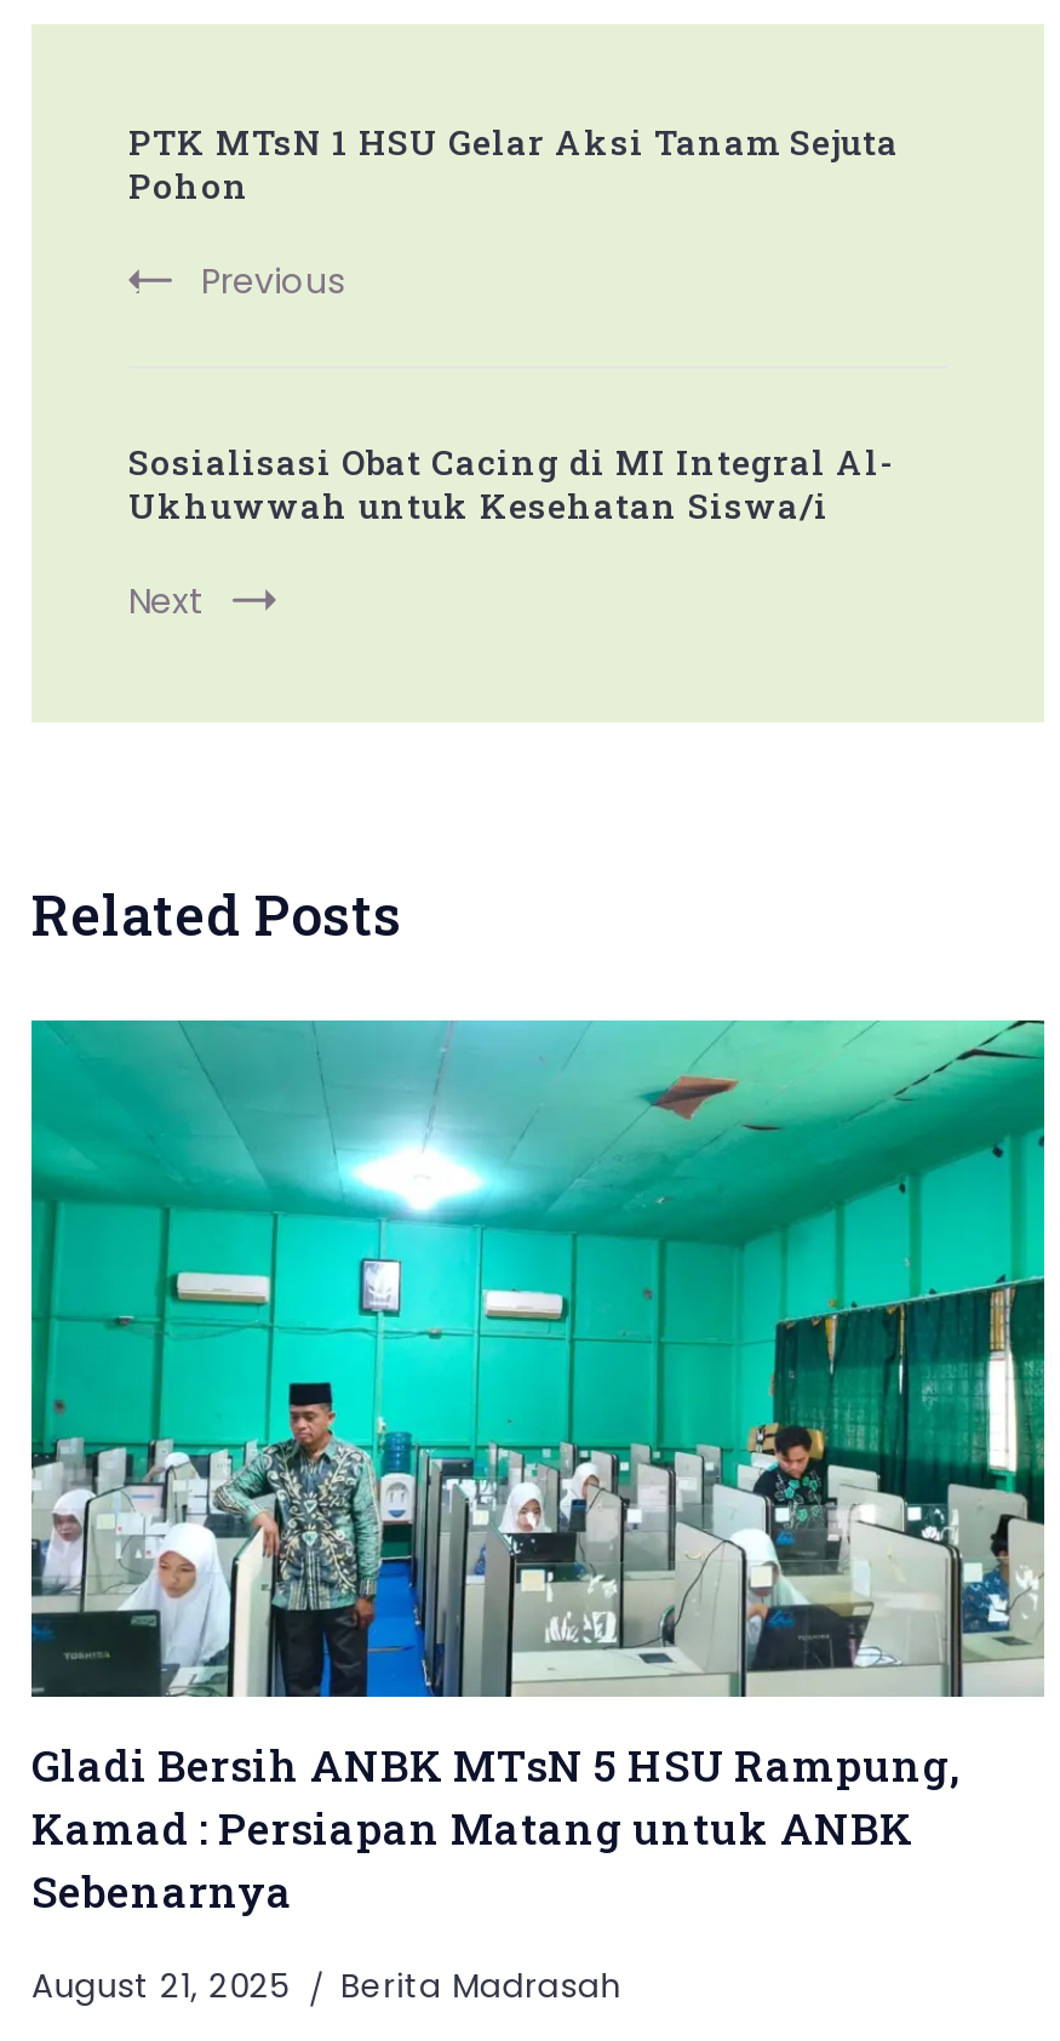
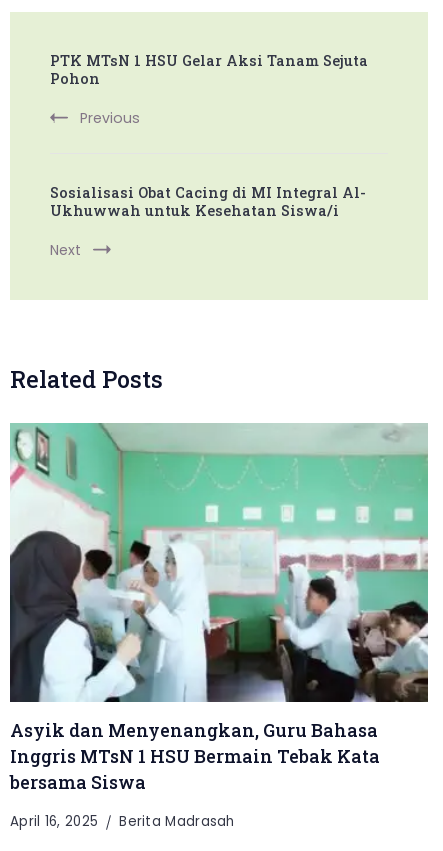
- [image]
- Gladi Bersih ANBK MTsN 5 HSU Rampung,
- Kamad : Persiapan Matang untuk ANBK
- Sebenarnya
+ [image]
+ Asyik dan Menyenangkan, Guru Bahasa
+ Inggris MTsN 1 HSU Bermain Tebak Kata
+ bersama Siswa

- August 21, 2025 Berita Madrasah
+ April 16, 2025 Berita Madrasah
